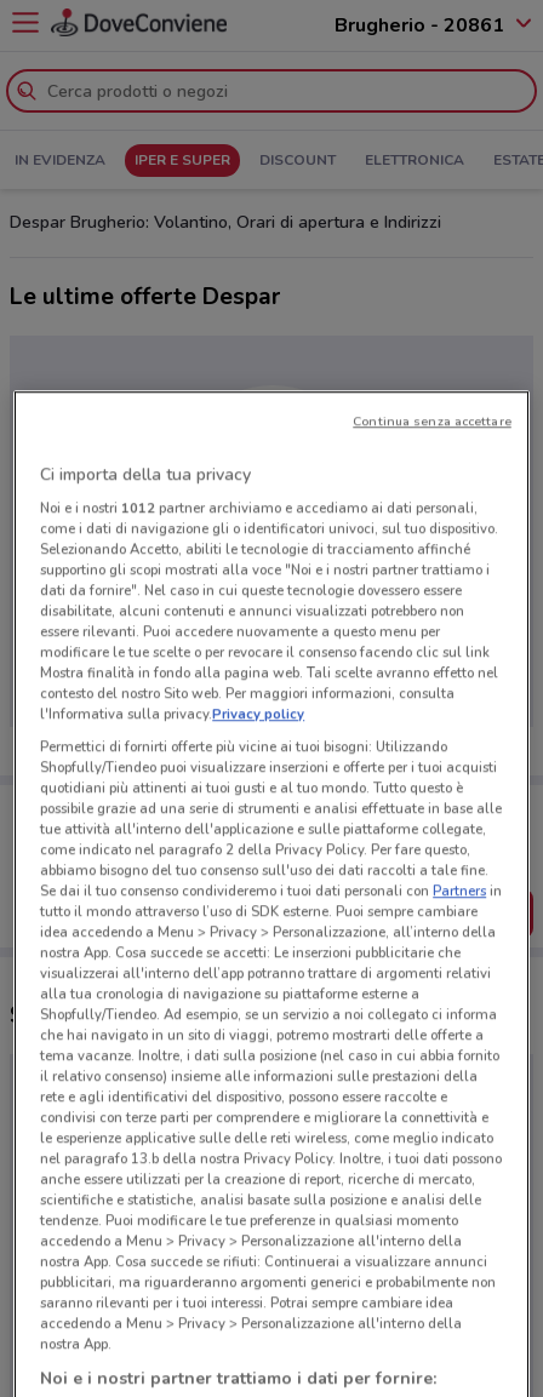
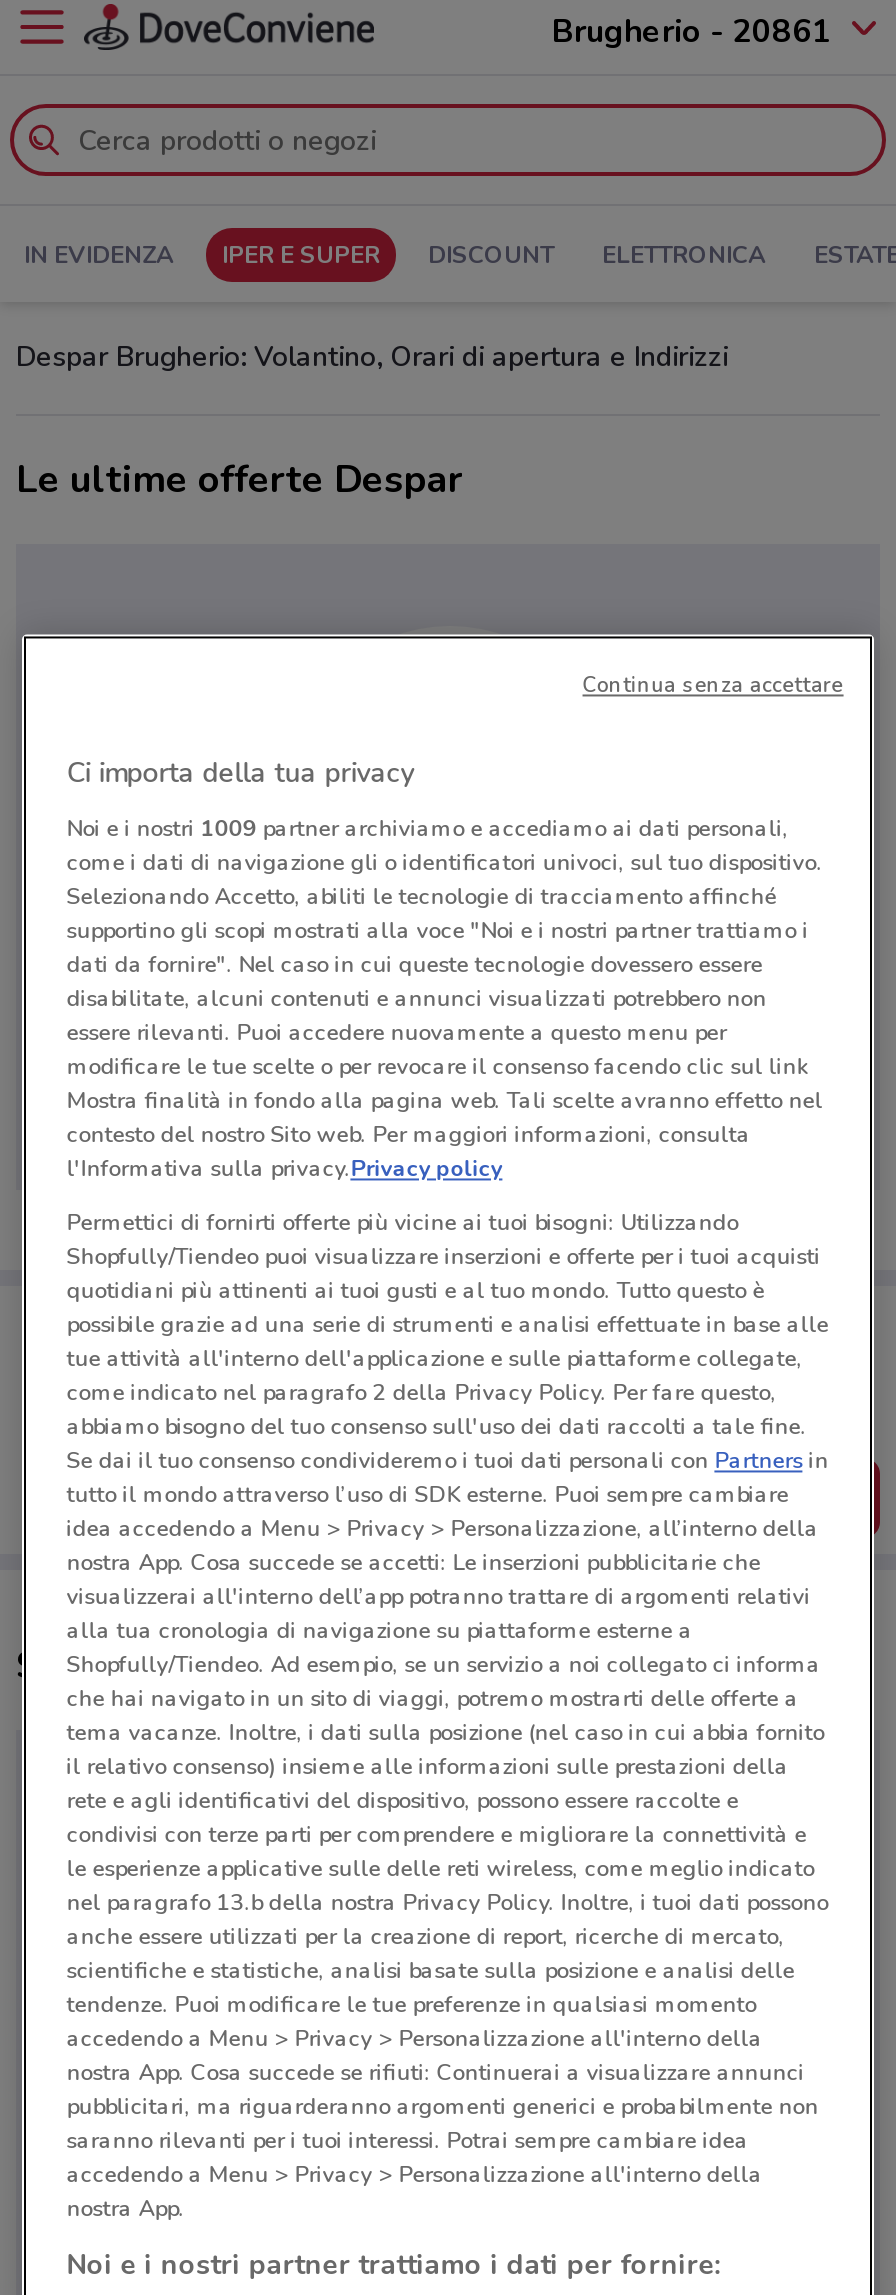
- Noi e i nostri 1012 partner archiviamo e accediamo ai dati personali,
+ Noi e i nostri 1009 partner archiviamo e accediamo ai dati personali,
